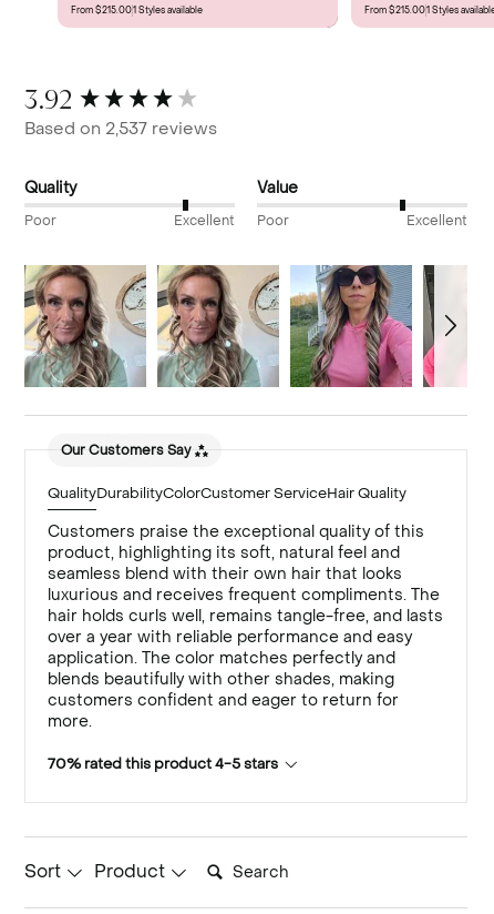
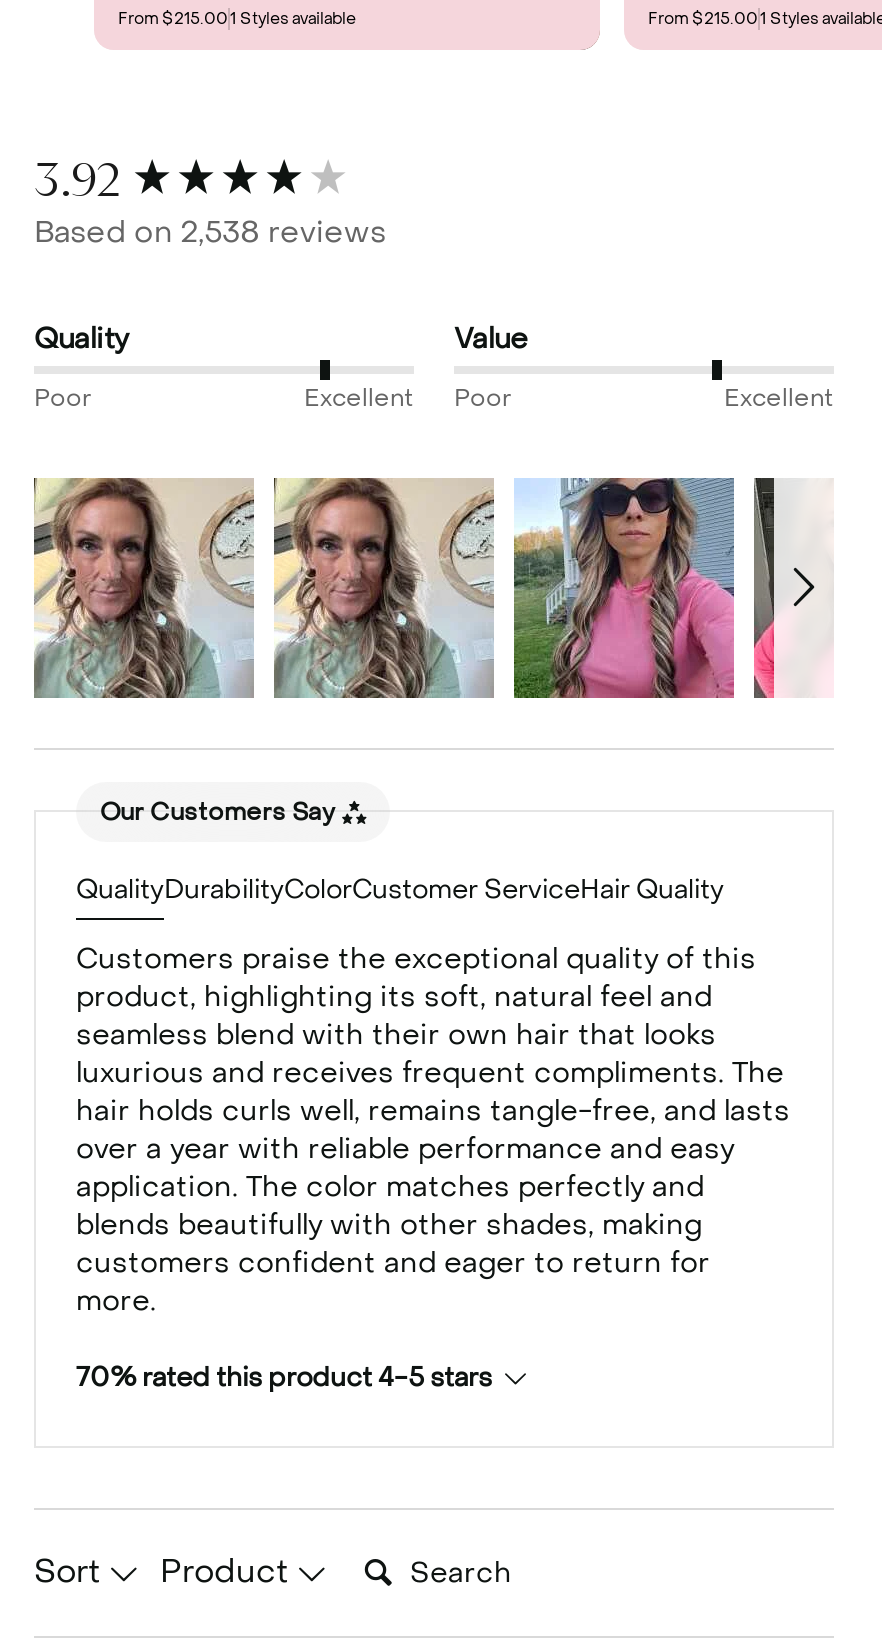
- Based on 2,537 reviews
+ Based on 2,538 reviews
